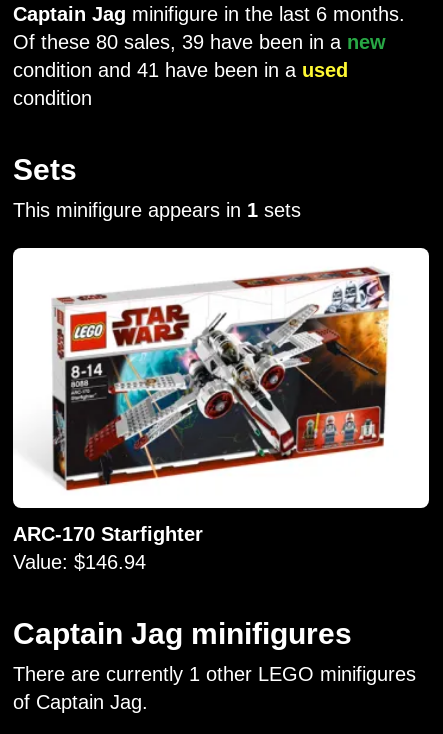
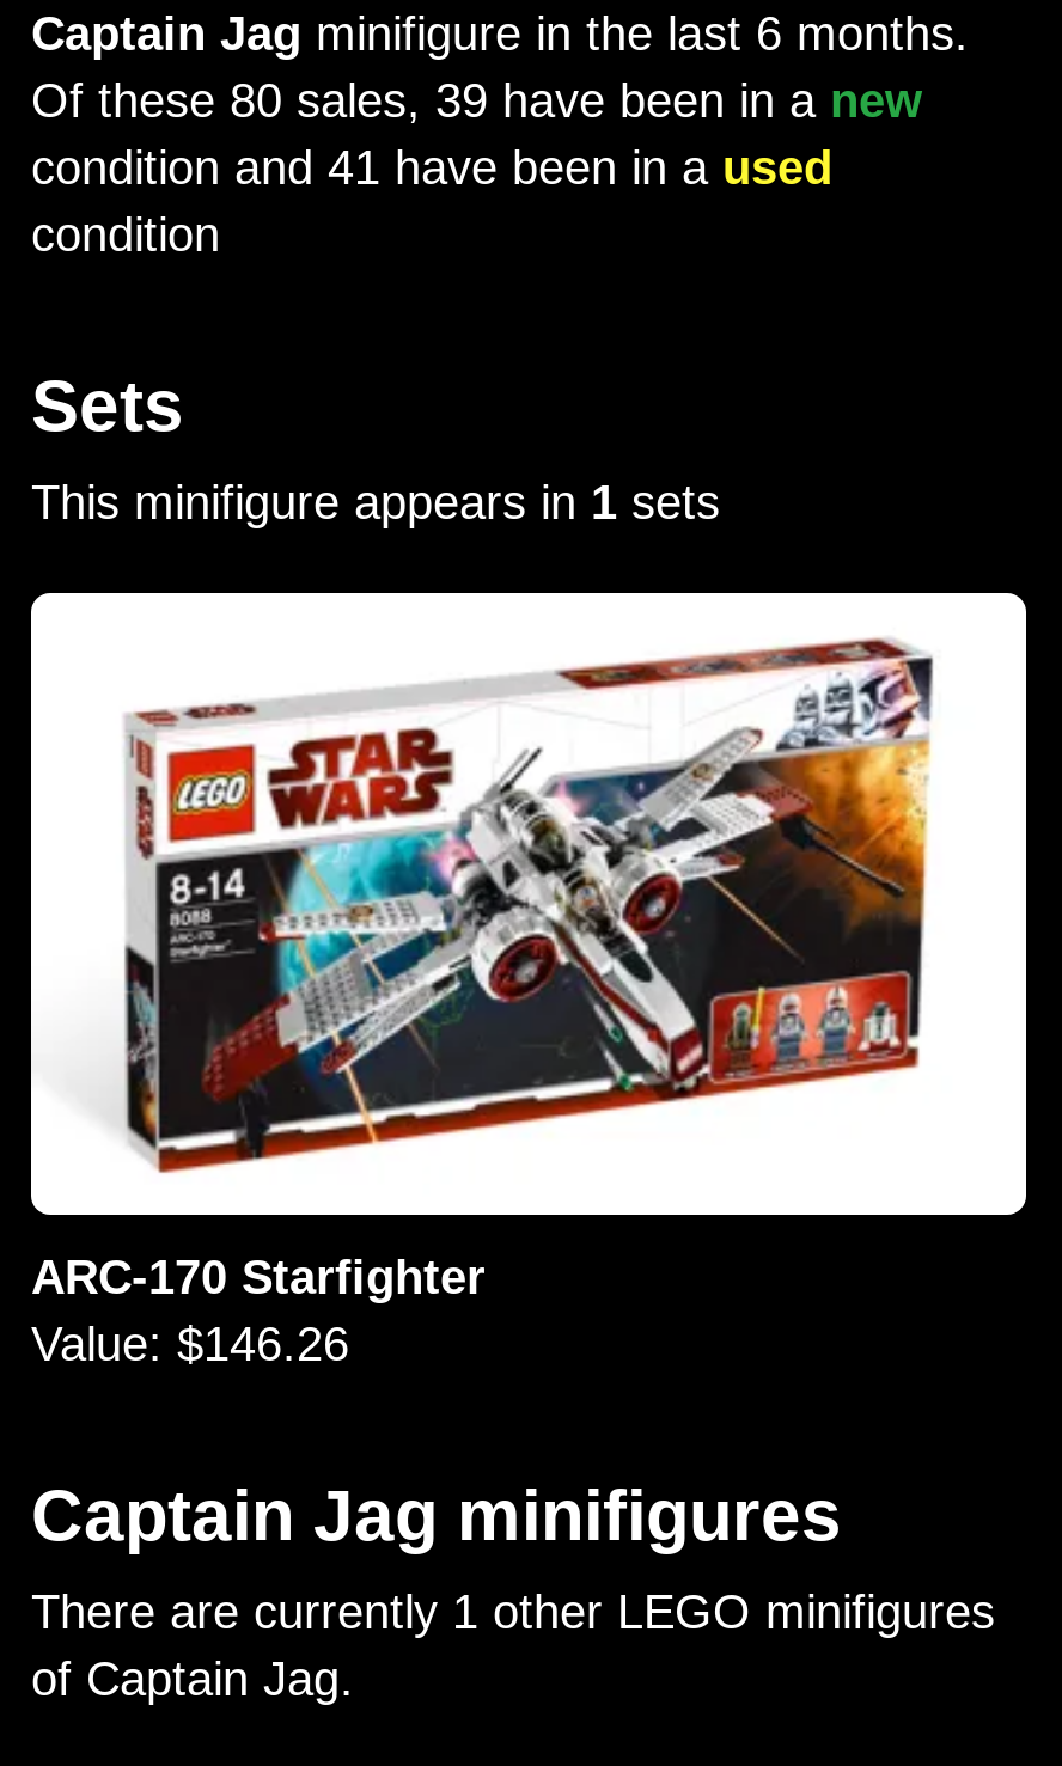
- Value: $146.94
+ Value: $146.26
